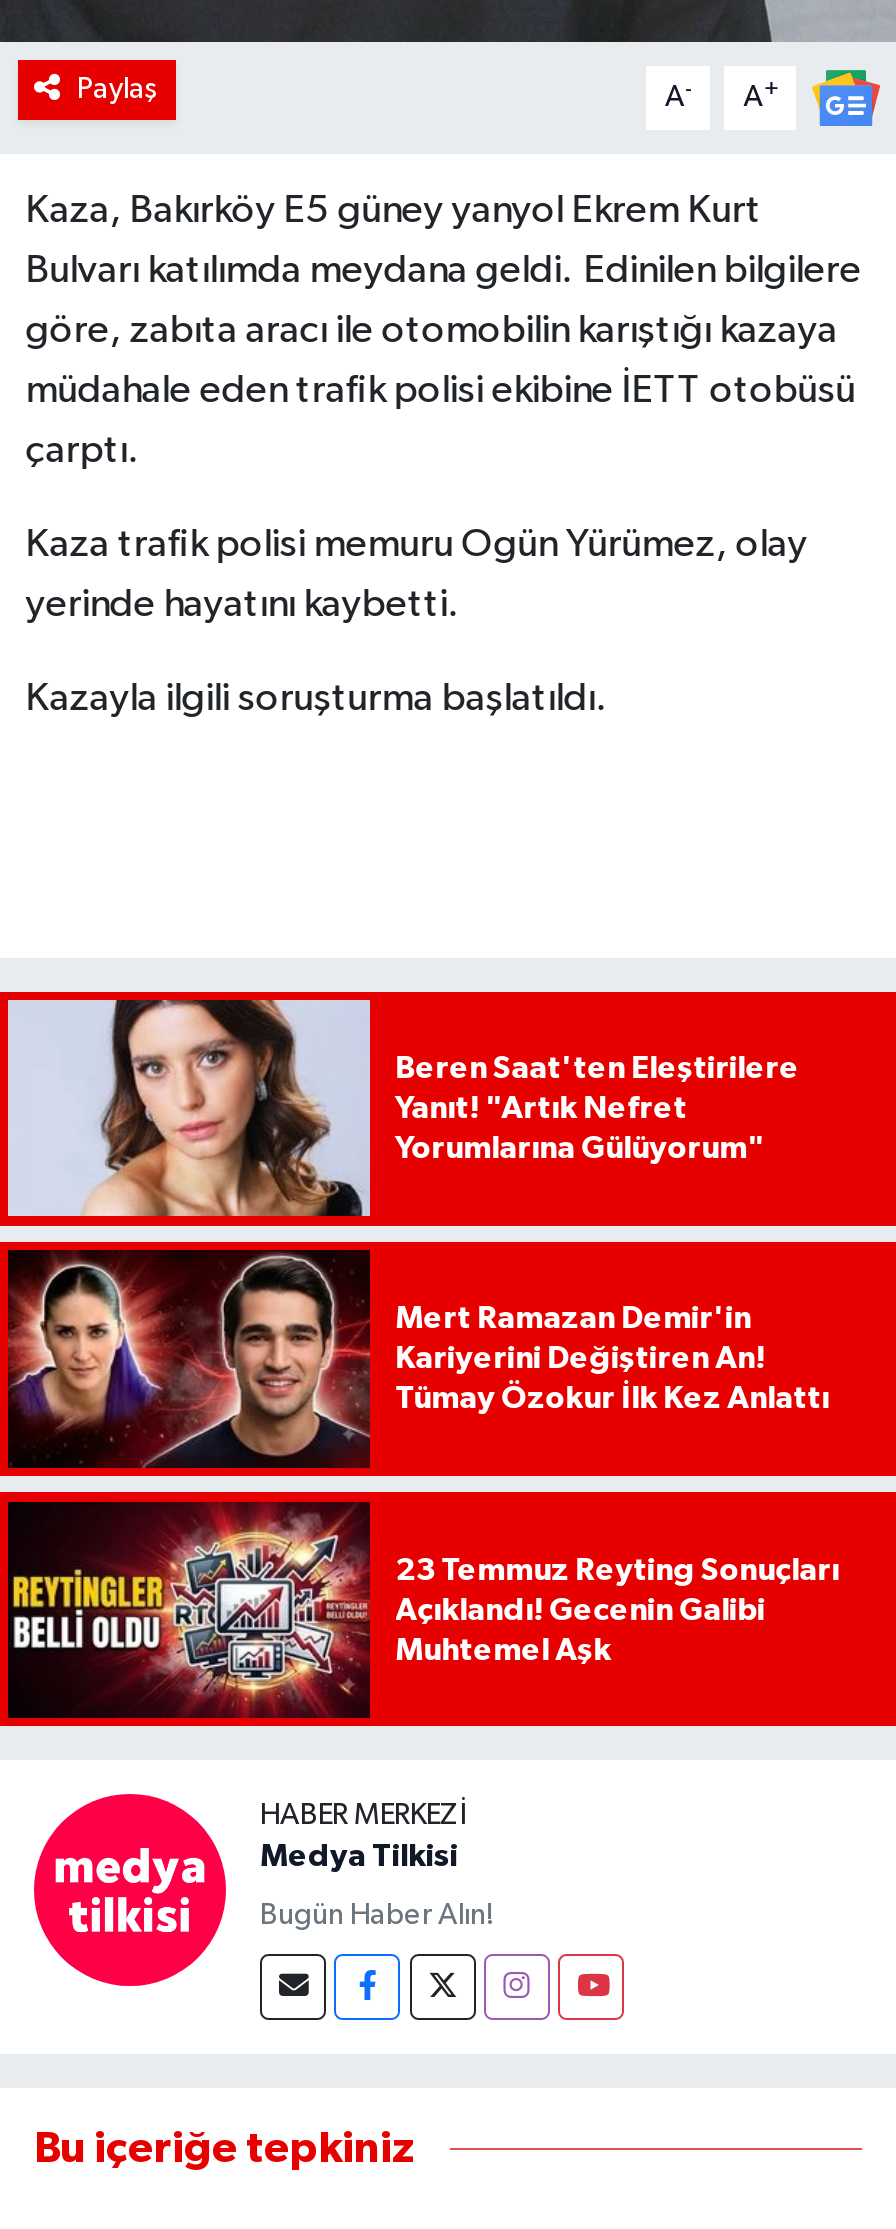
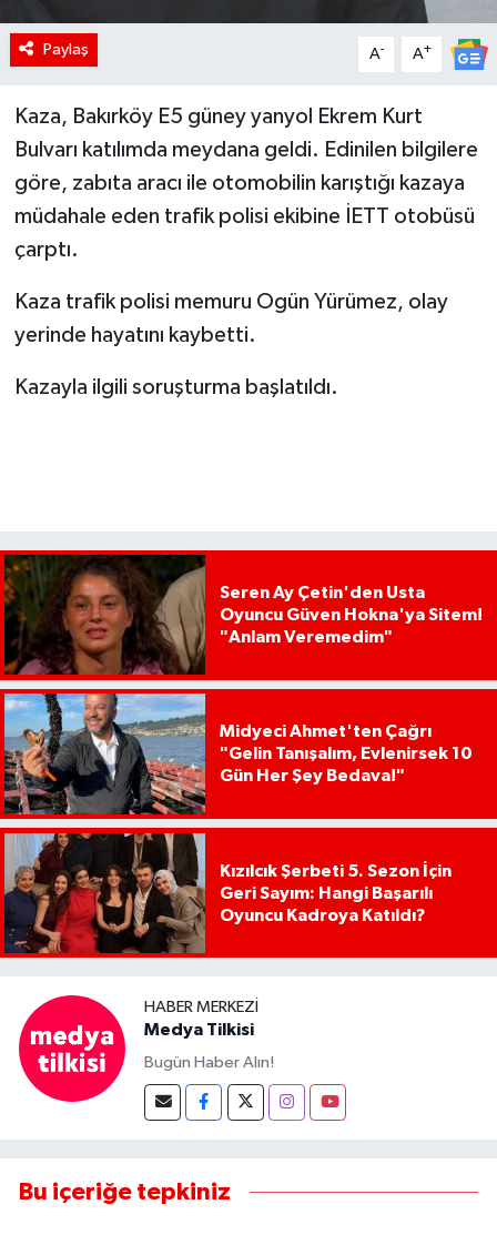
- [image]
- Beren Saat'ten Eleştirilere
- Yanıt! "Artık Nefret
- Yorumlarına Gülüyorum"
+ [image]
+ Seren Ay Çetin'den Usta
+ Oyuncu Güven Hokna'ya Sitem!
+ "Anlam Veremedim"

- [image]
- Mert Ramazan Demir'in
- Kariyerini Değiştiren An!
- Tümay Özokur İlk Kez Anlattı
+ [image]
+ Midyeci Ahmet'ten Çağrı
+ "Gelin Tanışalım, Evlenirsek 10
+ Gün Her Şey Bedava!"

- [image]
- 23 Temmuz Reyting Sonuçları
- Açıklandı! Gecenin Galibi
- Muhtemel Aşk
+ [image]
+ Kızılcık Şerbeti 5. Sezon İçin
+ Geri Sayım: Hangi Başarılı
+ Oyuncu Kadroya Katıldı?
